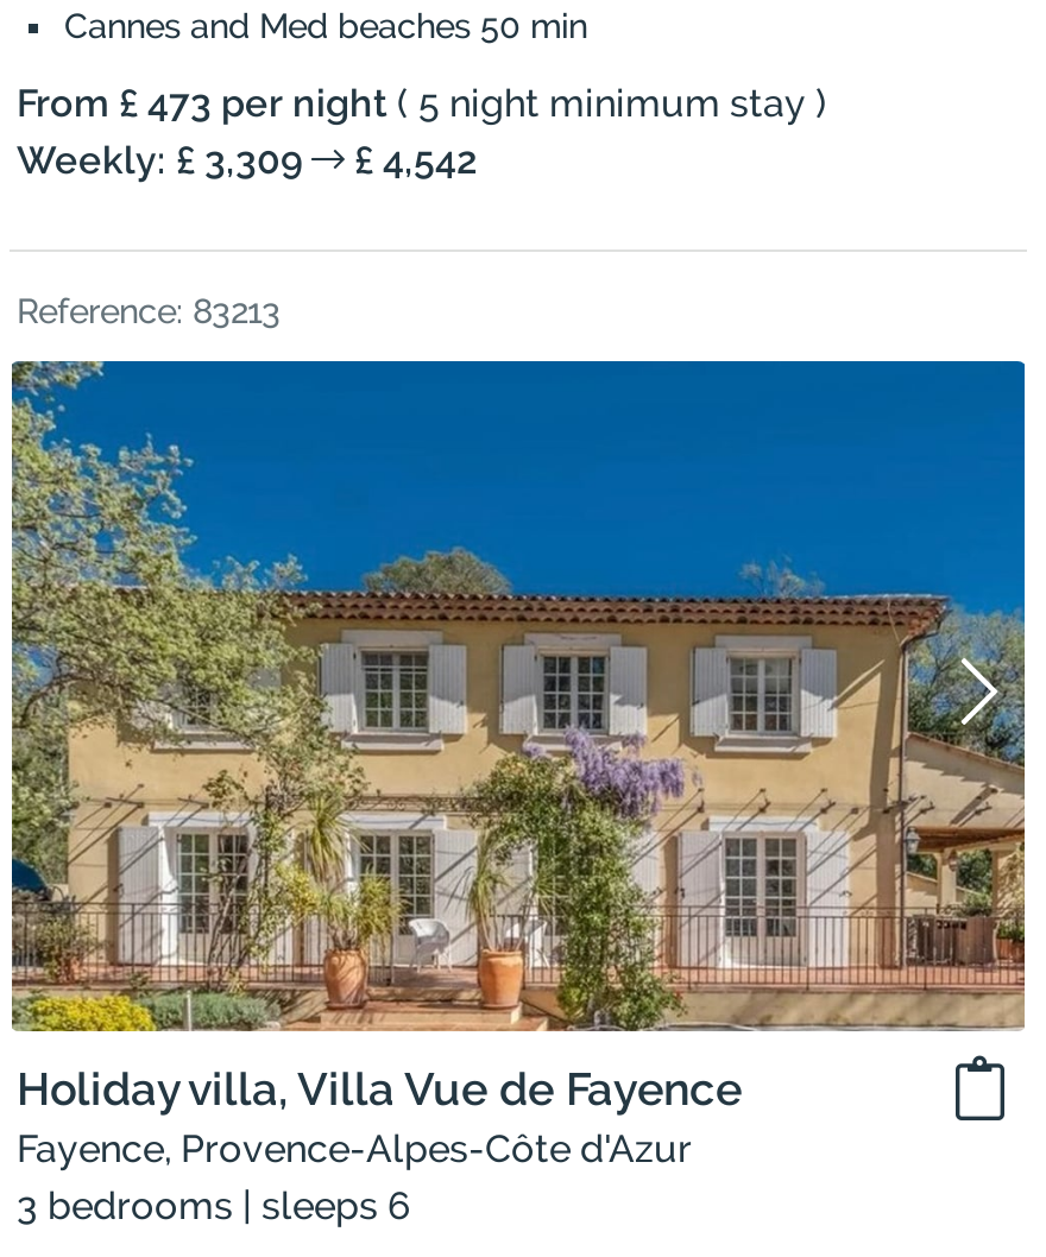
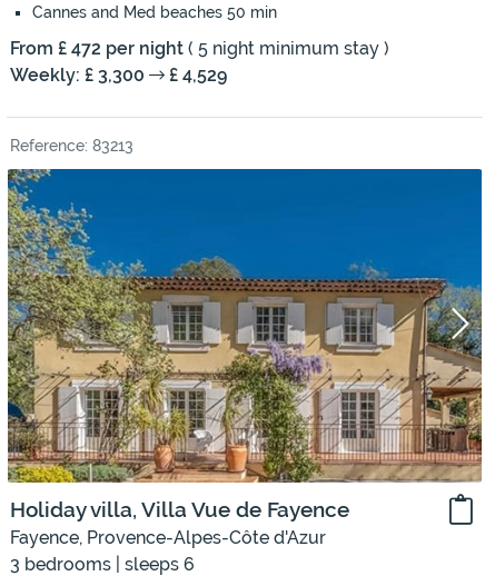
- From £ 473 per night ( 5 night minimum stay )
+ From £ 472 per night ( 5 night minimum stay )

- Weekly: £ 3,309
+ Weekly: £ 3,300

- £ 4,542
+ £ 4,529
